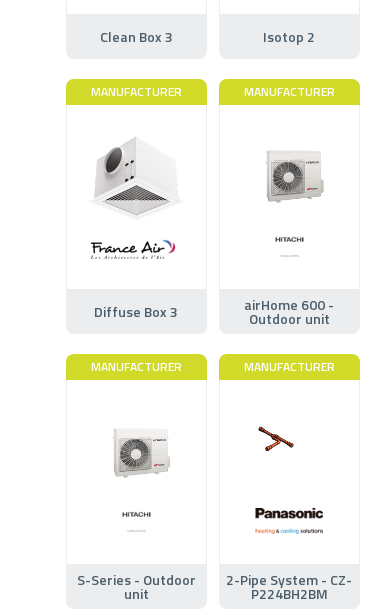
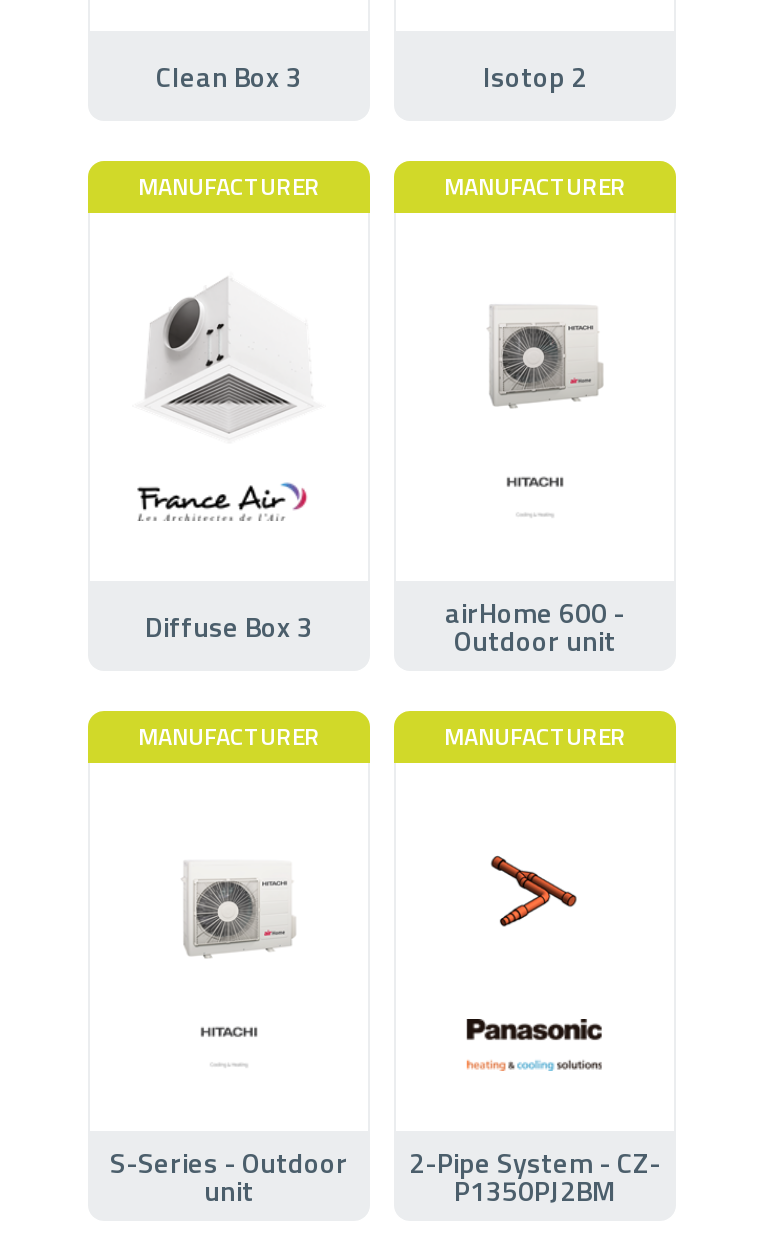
- [image]
+ [image]

- P224BH2BM
+ P1350PJ2BM
